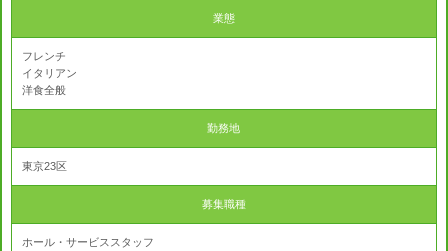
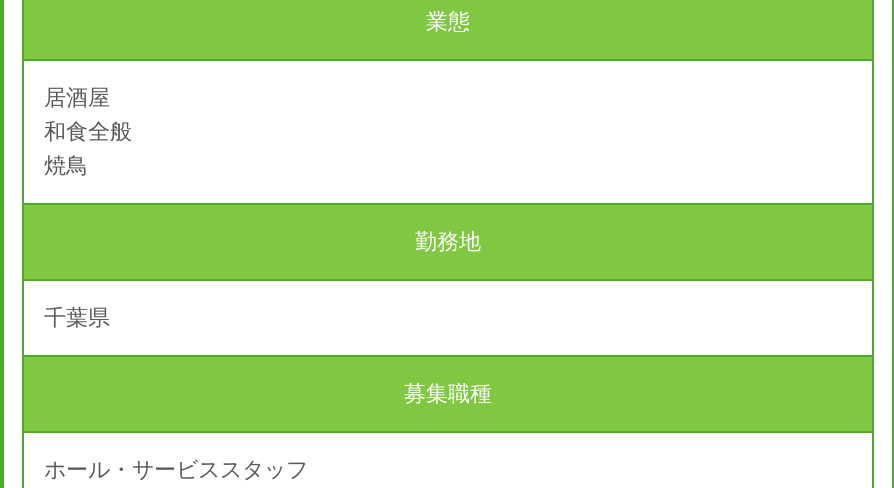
- フレンチ
- イタリアン
- 洋食全般
+ 居酒屋
+ 和食全般
+ 焼鳥

- 東京23区
+ 千葉県
